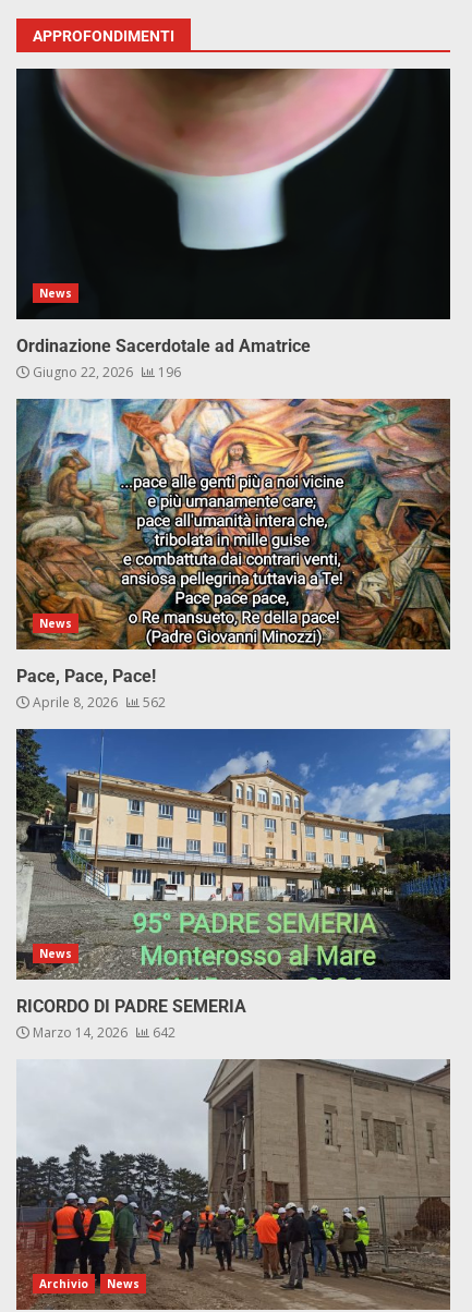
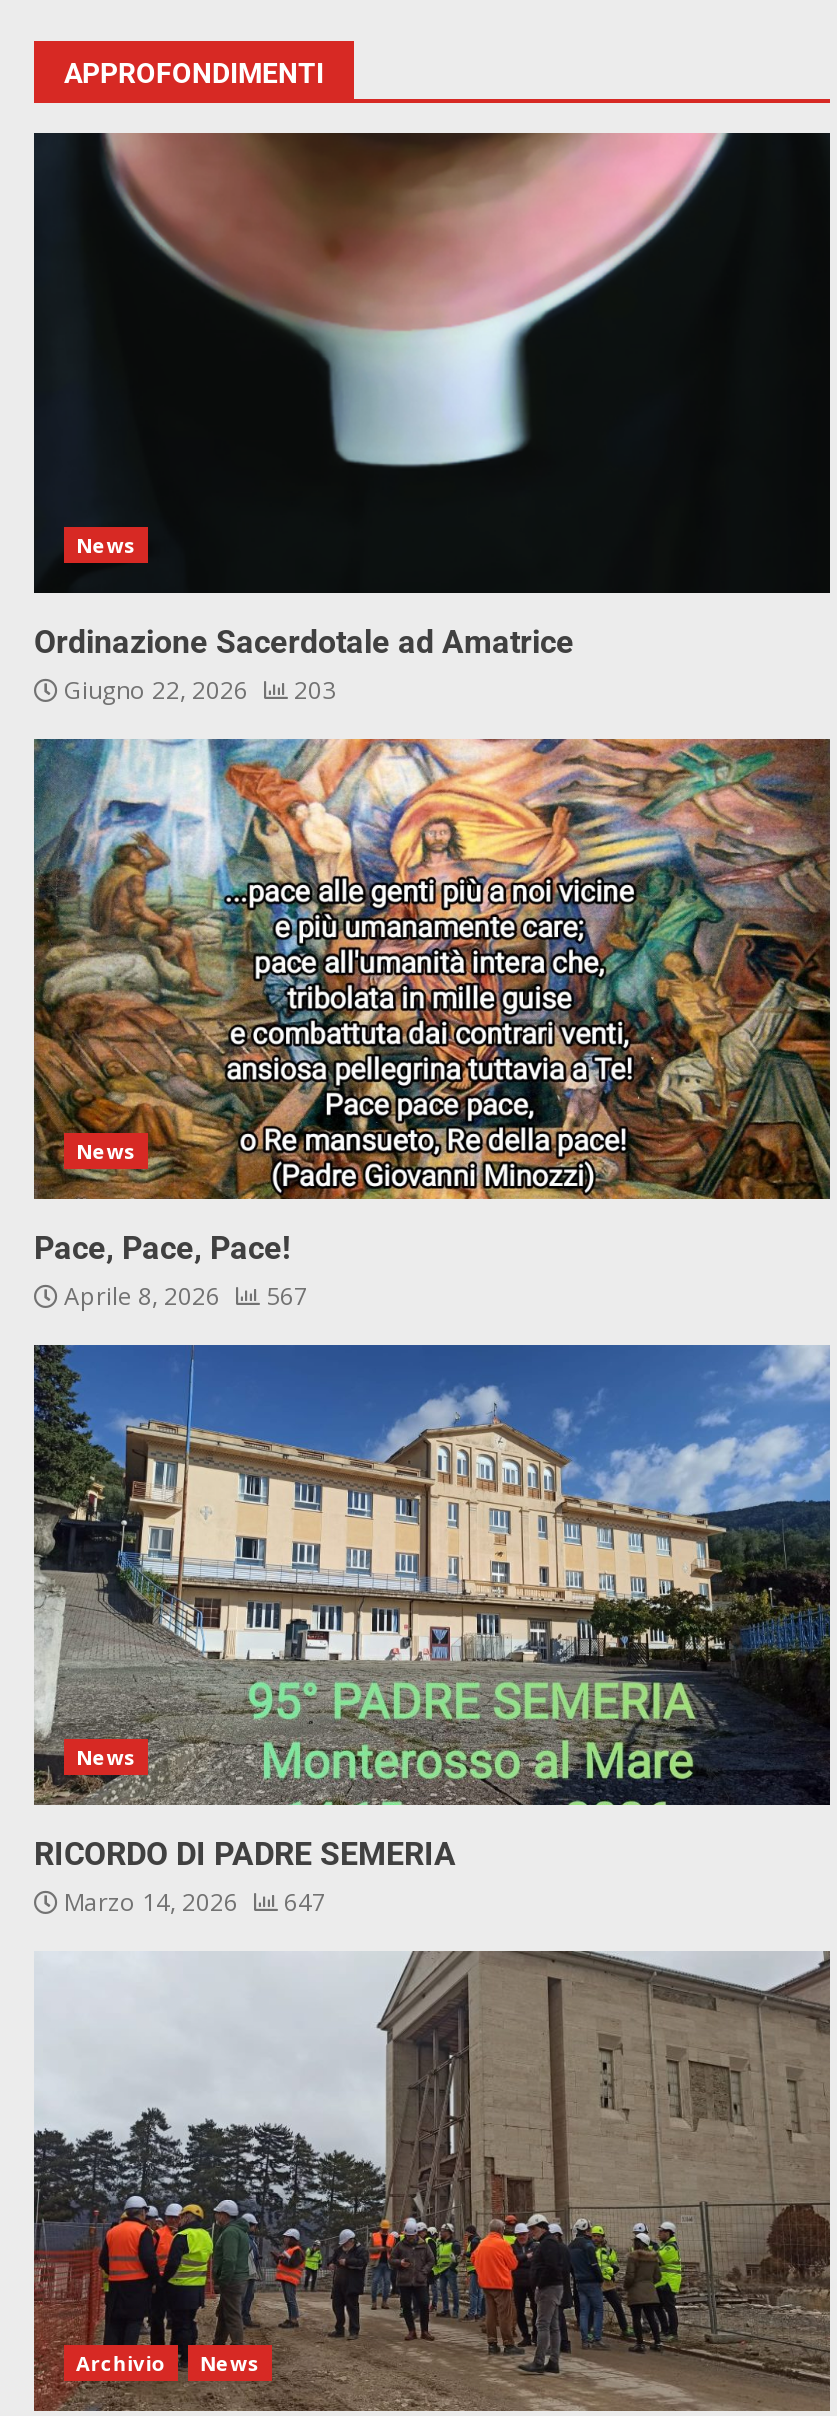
- Giugno 22, 2026 196
+ Giugno 22, 2026 203

- Aprile 8, 2026 562
+ Aprile 8, 2026 567

- Marzo 14, 2026 642
+ Marzo 14, 2026 647
